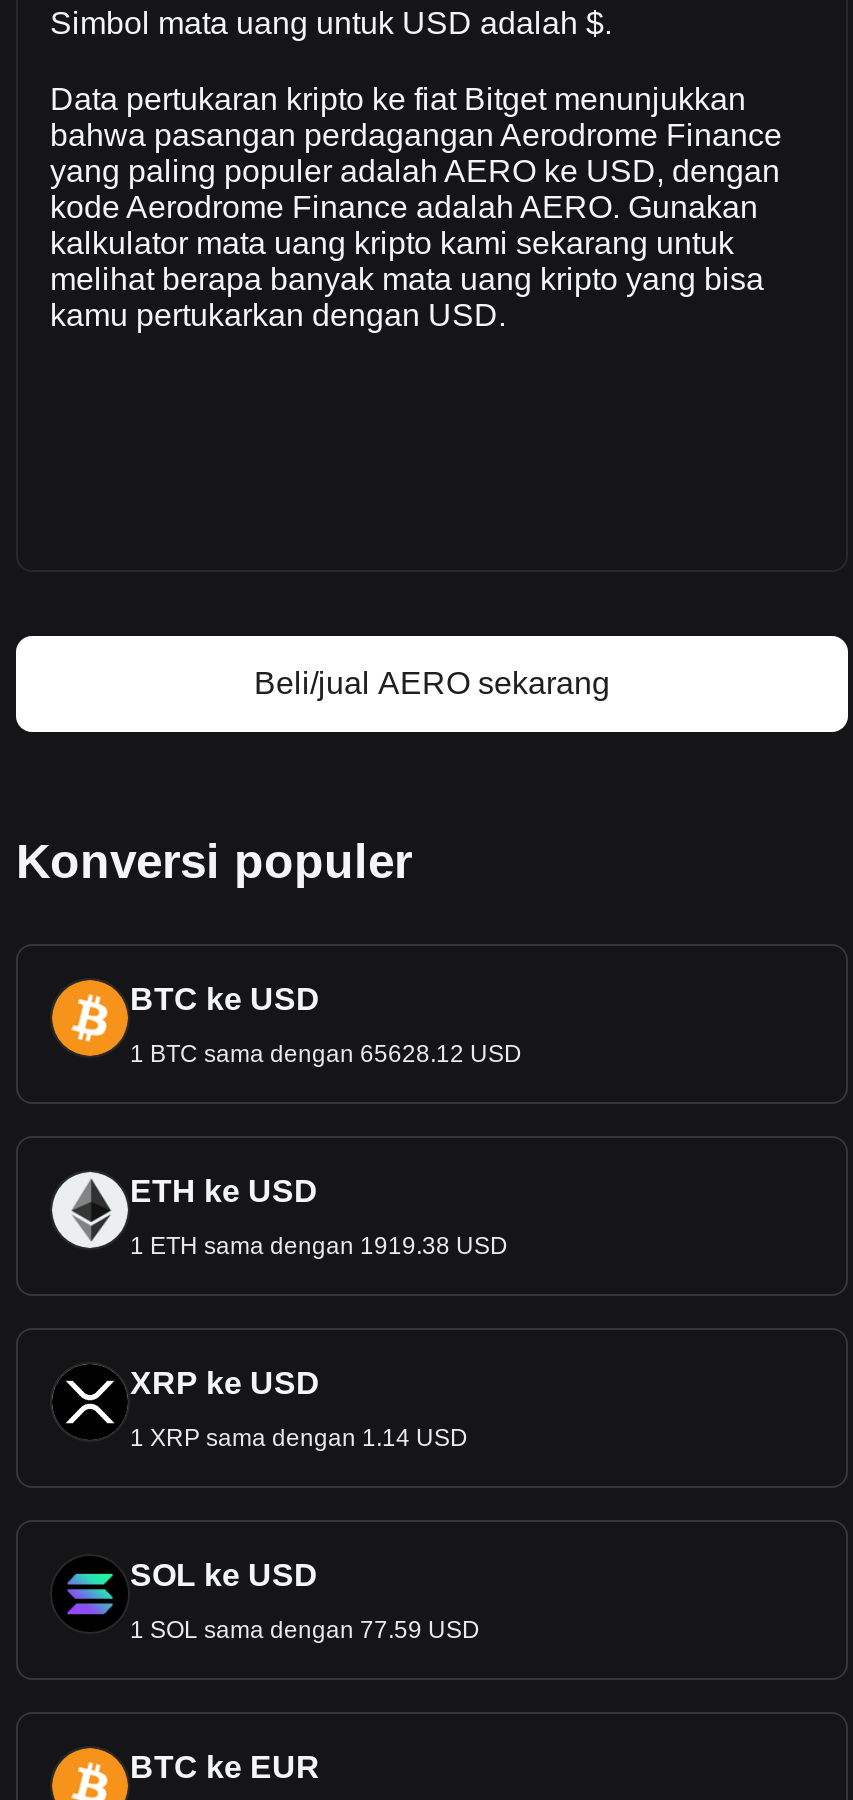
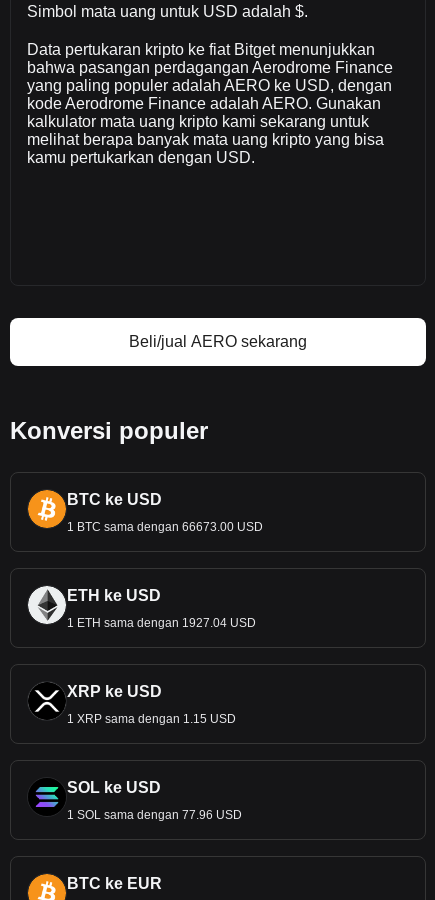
- 1 BTC sama dengan 65628.12 USD
+ 1 BTC sama dengan 66673.00 USD

- 1 ETH sama dengan 1919.38 USD
+ 1 ETH sama dengan 1927.04 USD

- 1 XRP sama dengan 1.14 USD
+ 1 XRP sama dengan 1.15 USD

- 1 SOL sama dengan 77.59 USD
+ 1 SOL sama dengan 77.96 USD
